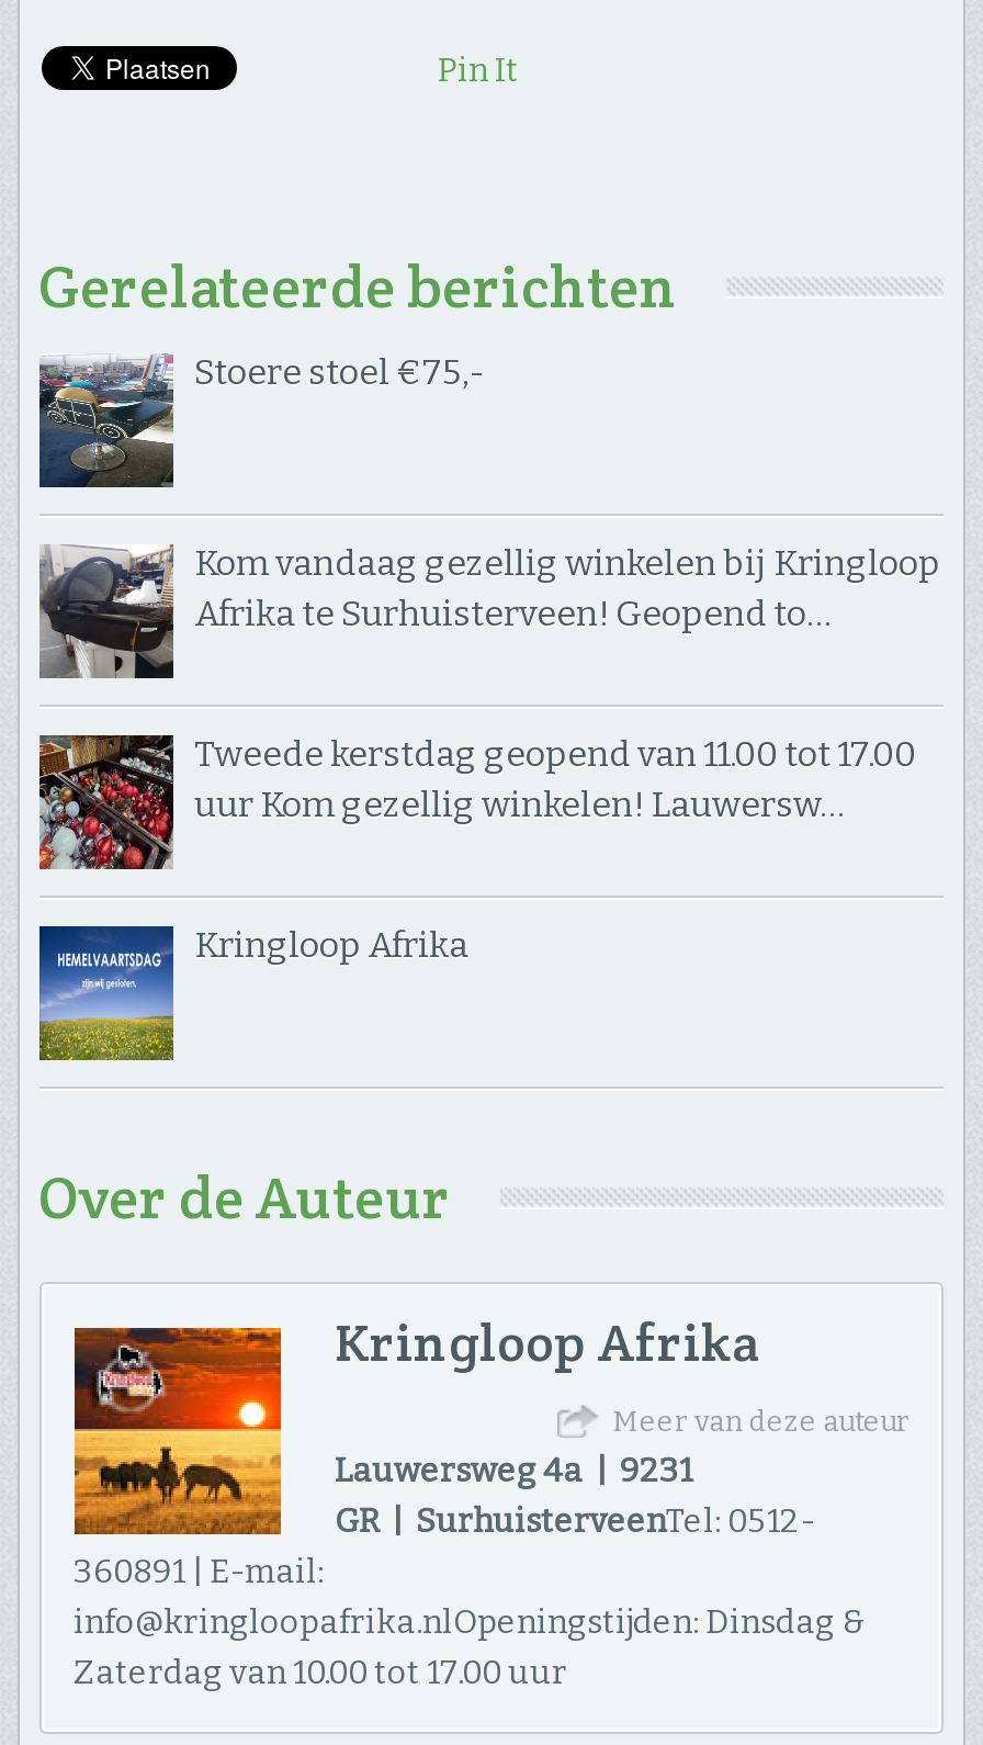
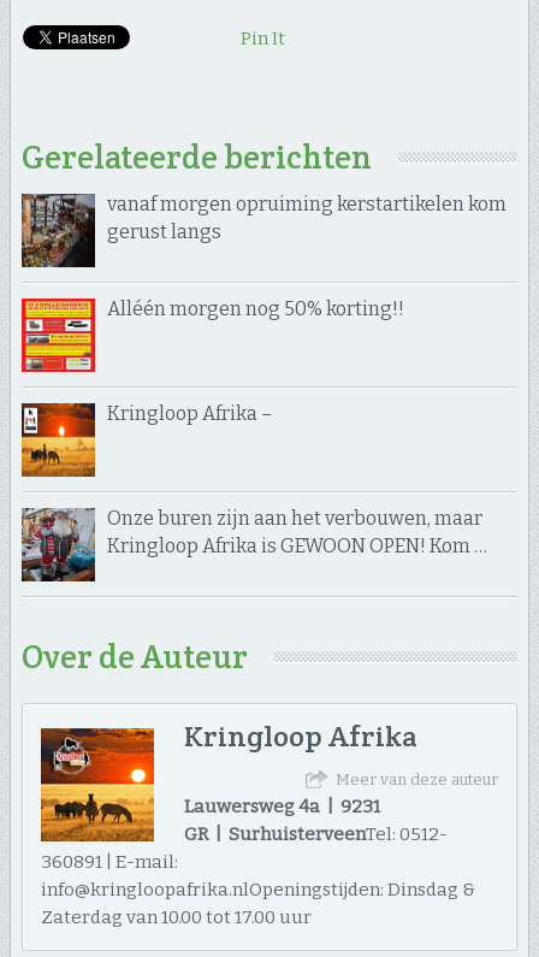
- [image]
- Stoere stoel €75,-
+ [image]
+ vanaf morgen opruiming kerstartikelen kom
+ gerust langs

- [image]
- Kom vandaag gezellig winkelen bij Kringloop
- Afrika te Surhuisterveen! Geopend to…
+ [image]
+ Alléén morgen nog 50% korting!!

- [image]
- Tweede kerstdag geopend van 11.00 tot 17.00
- uur Kom gezellig winkelen! Lauwersw…
+ [image]
+ Kringloop Afrika –

- [image]
- Kringloop Afrika
+ [image]
+ Onze buren zijn aan het verbouwen, maar
+ Kringloop Afrika is GEWOON OPEN! Kom …
